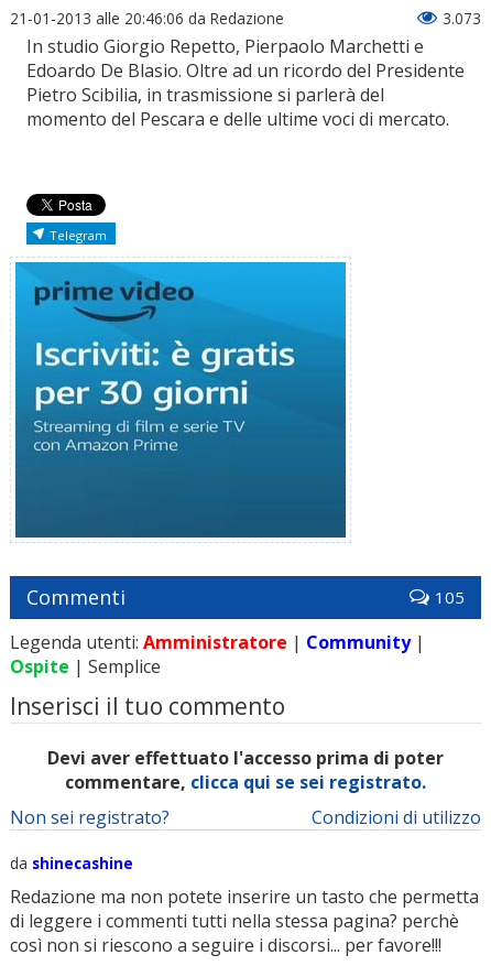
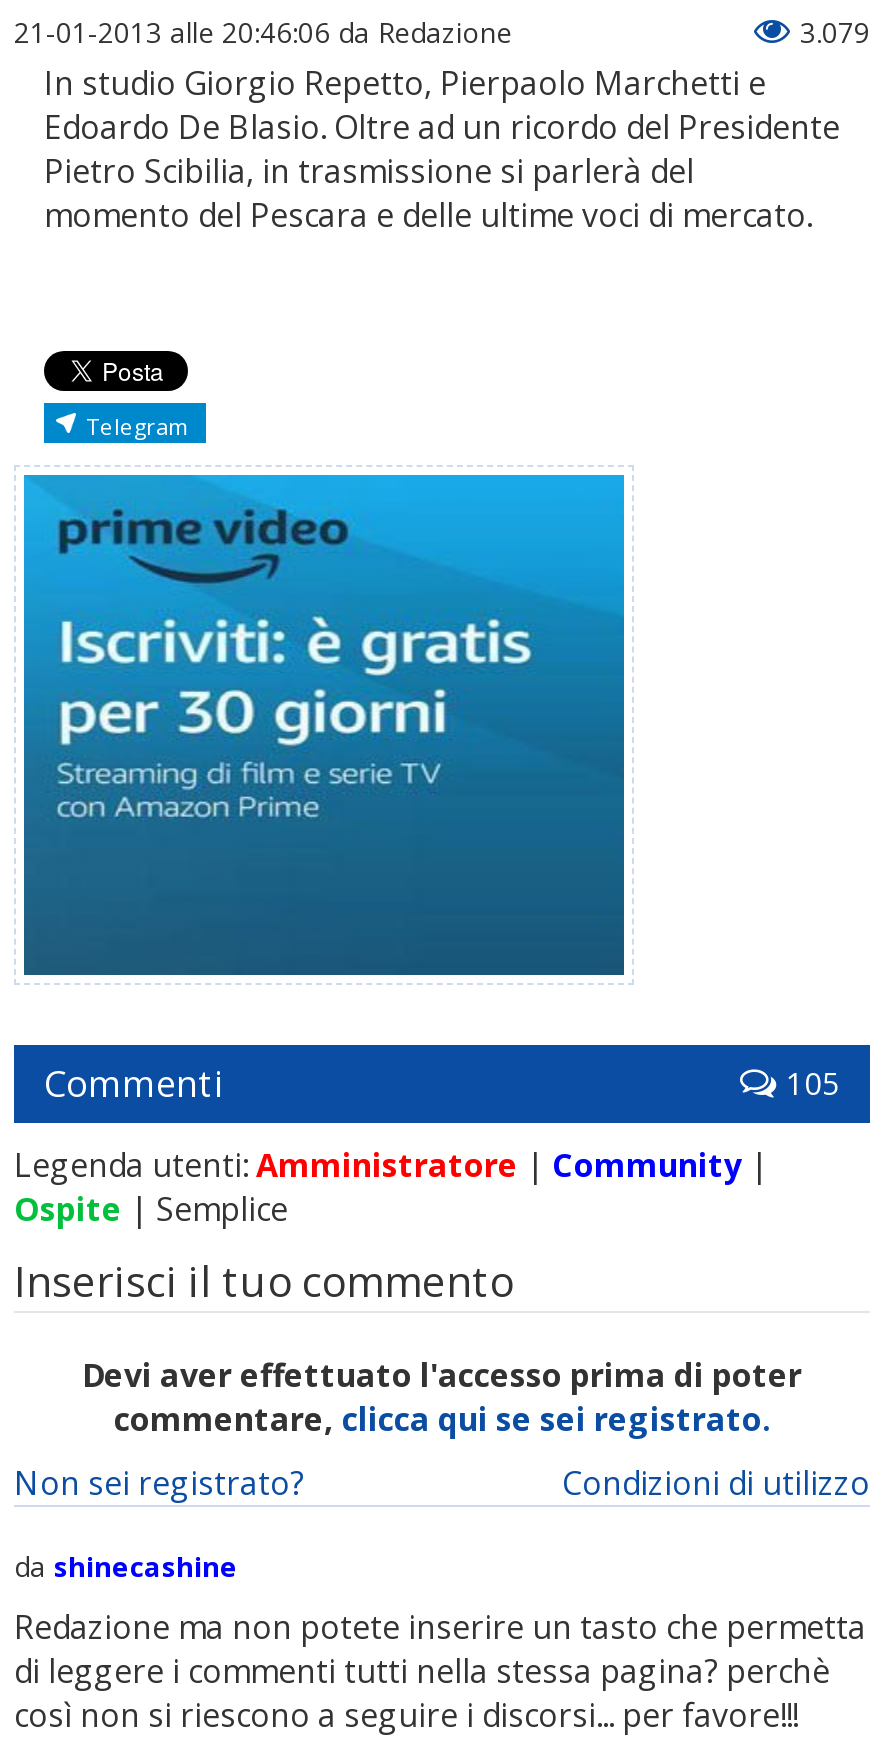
- 3.073
+ 3.079
